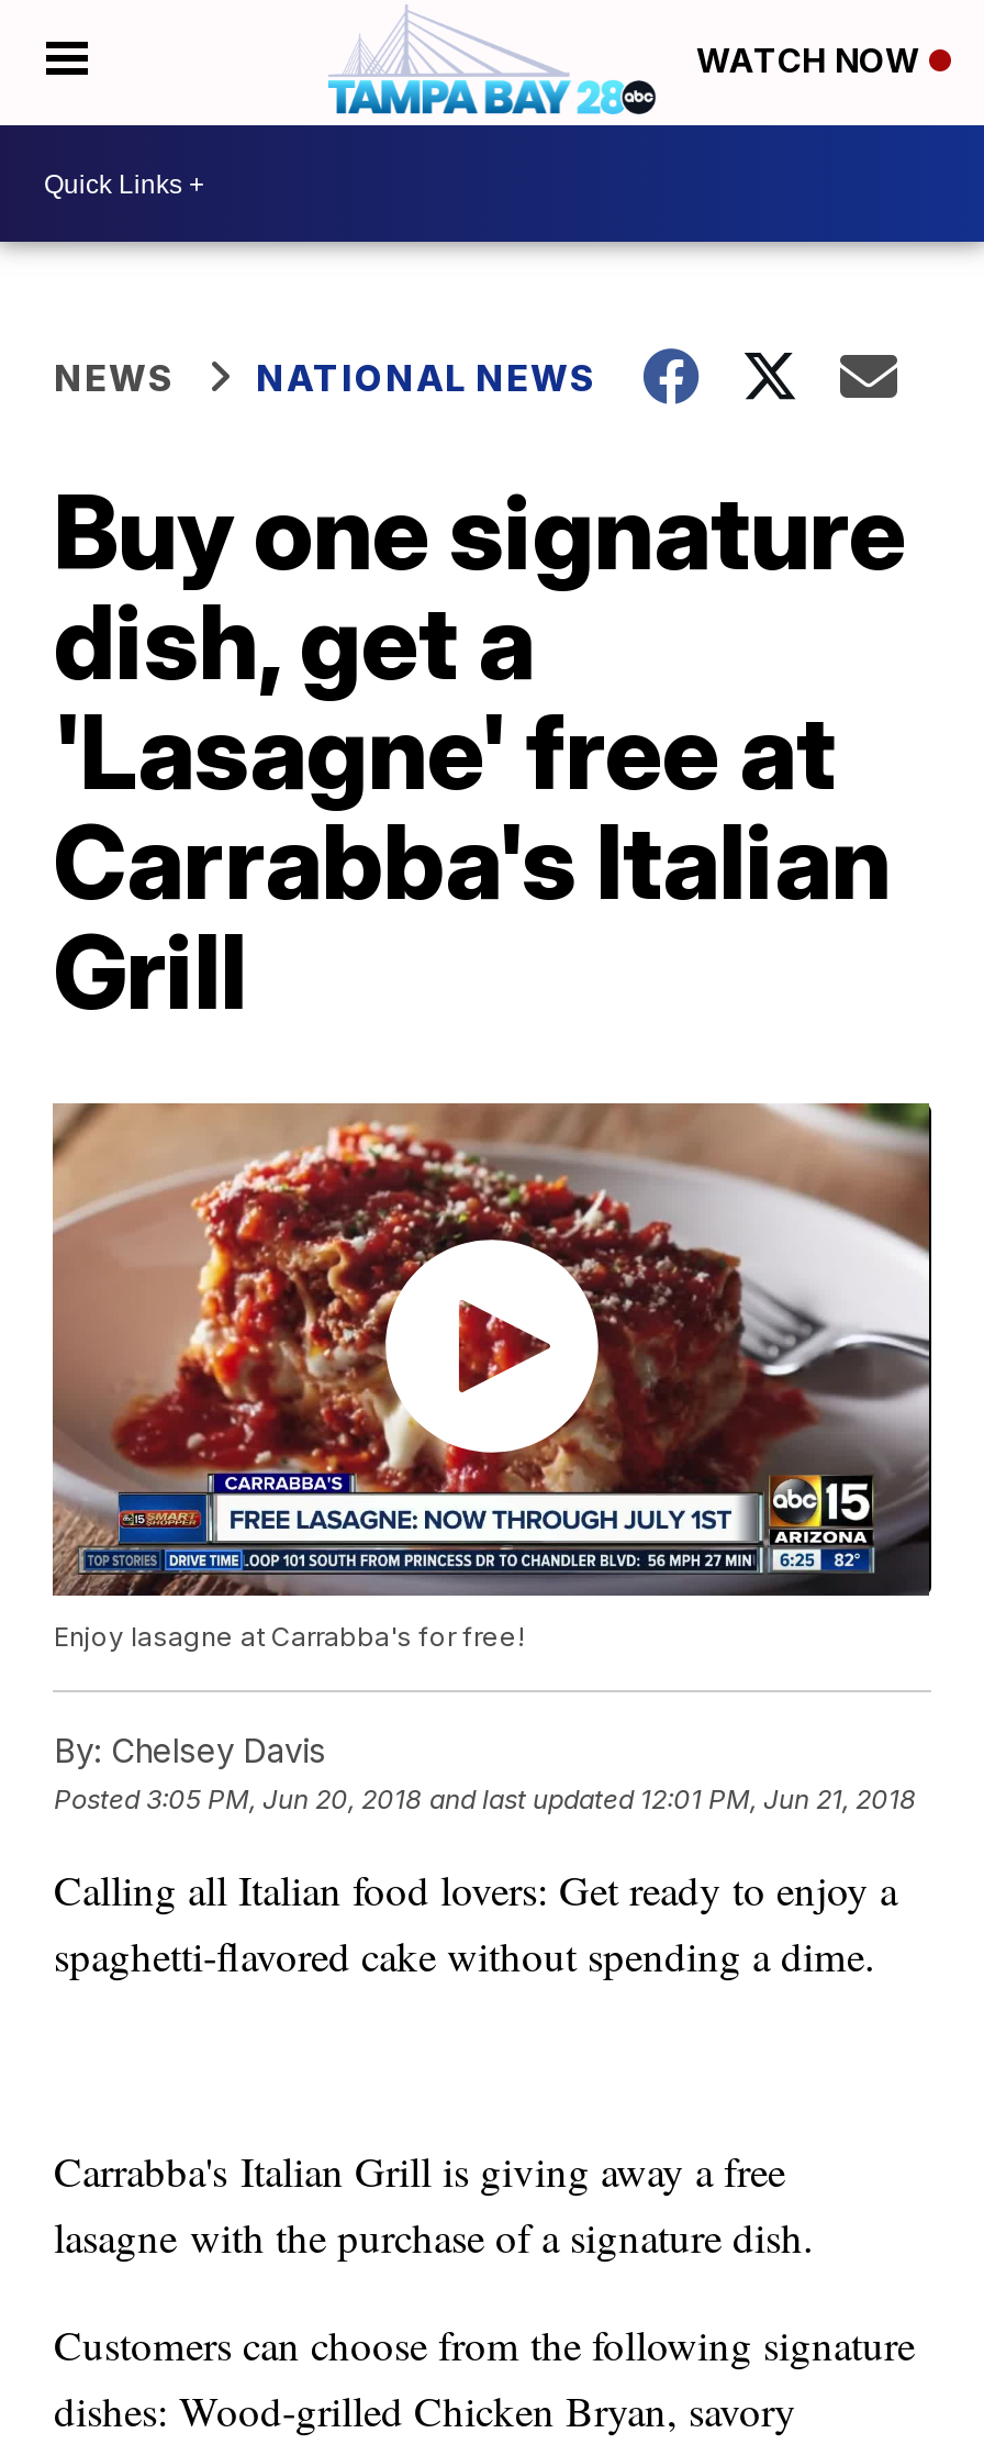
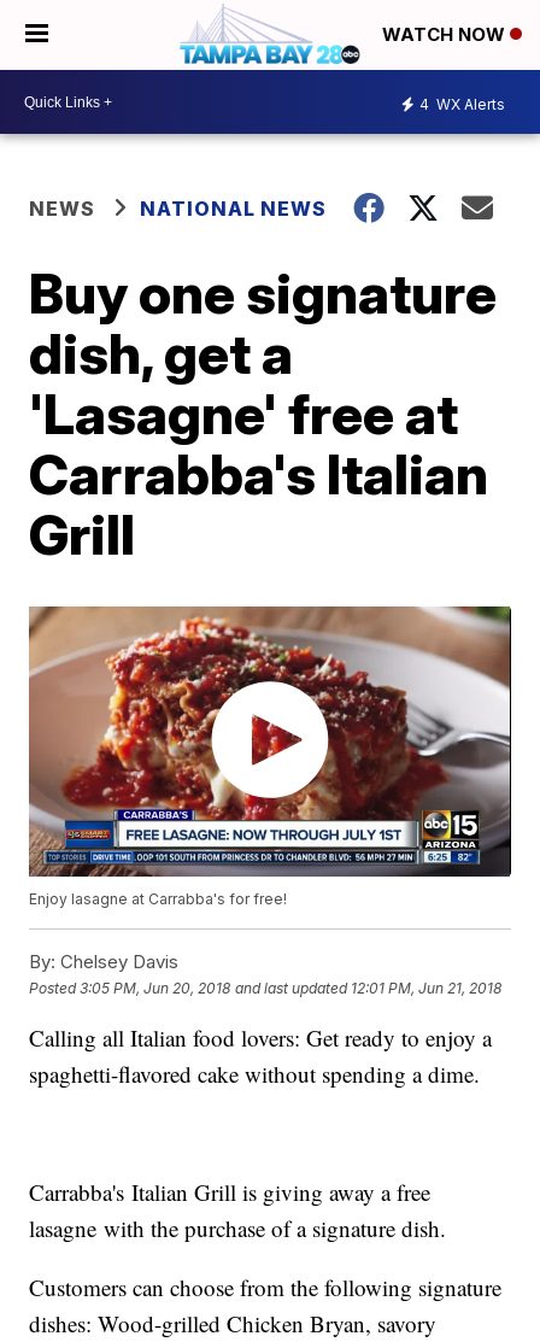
+ 4 WX Alerts
